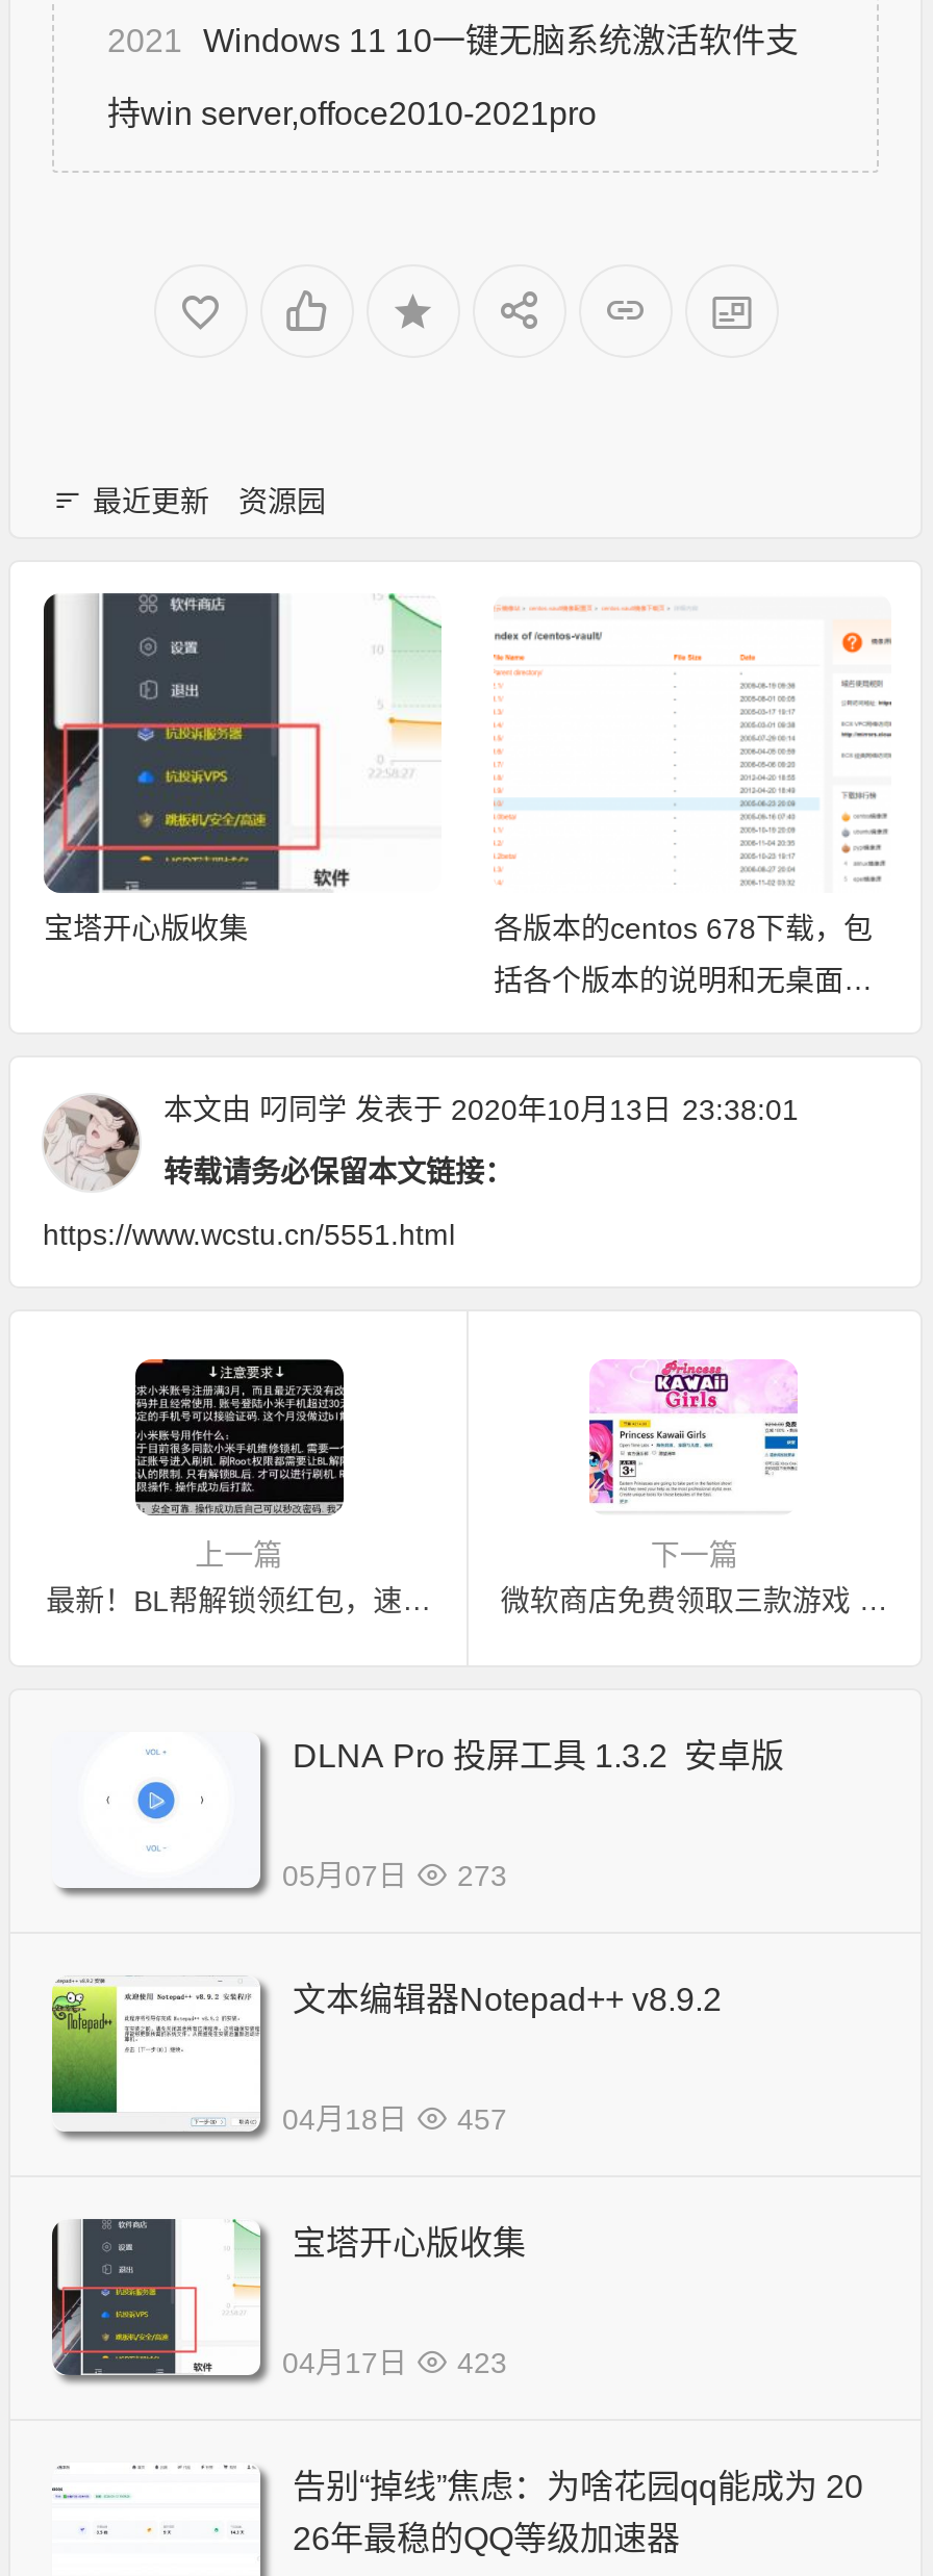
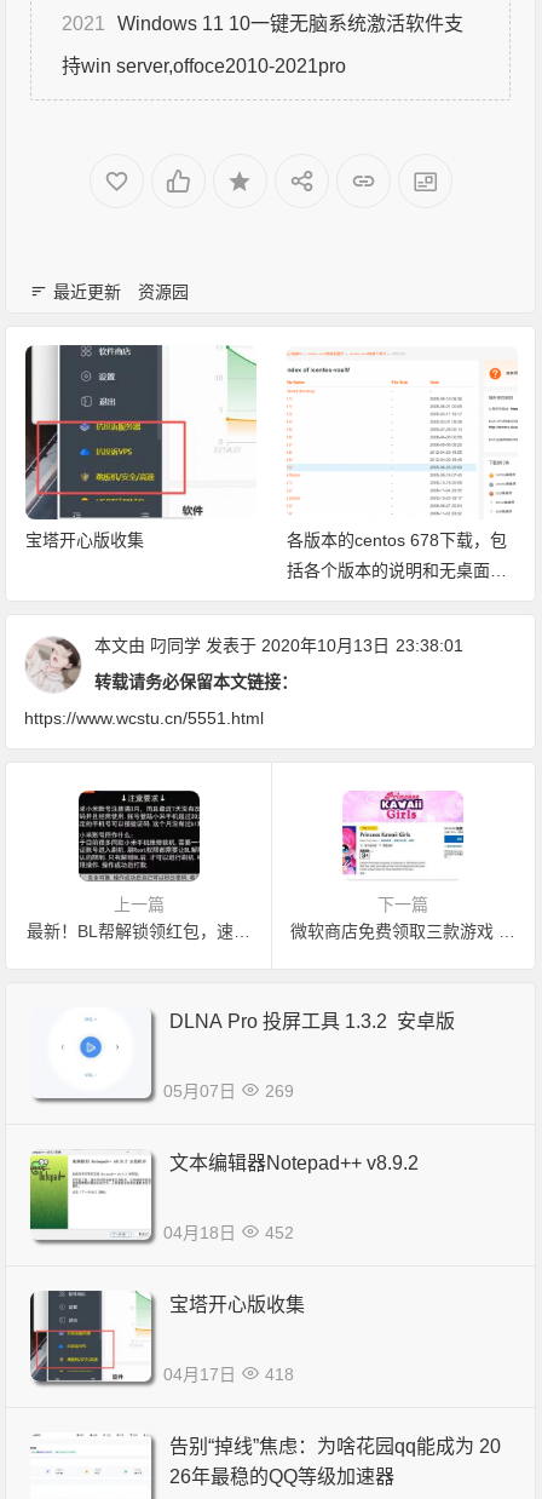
- 05月07日 273
+ 05月07日 269

- 04月18日 457
+ 04月18日 452

- 04月17日 423
+ 04月17日 418
